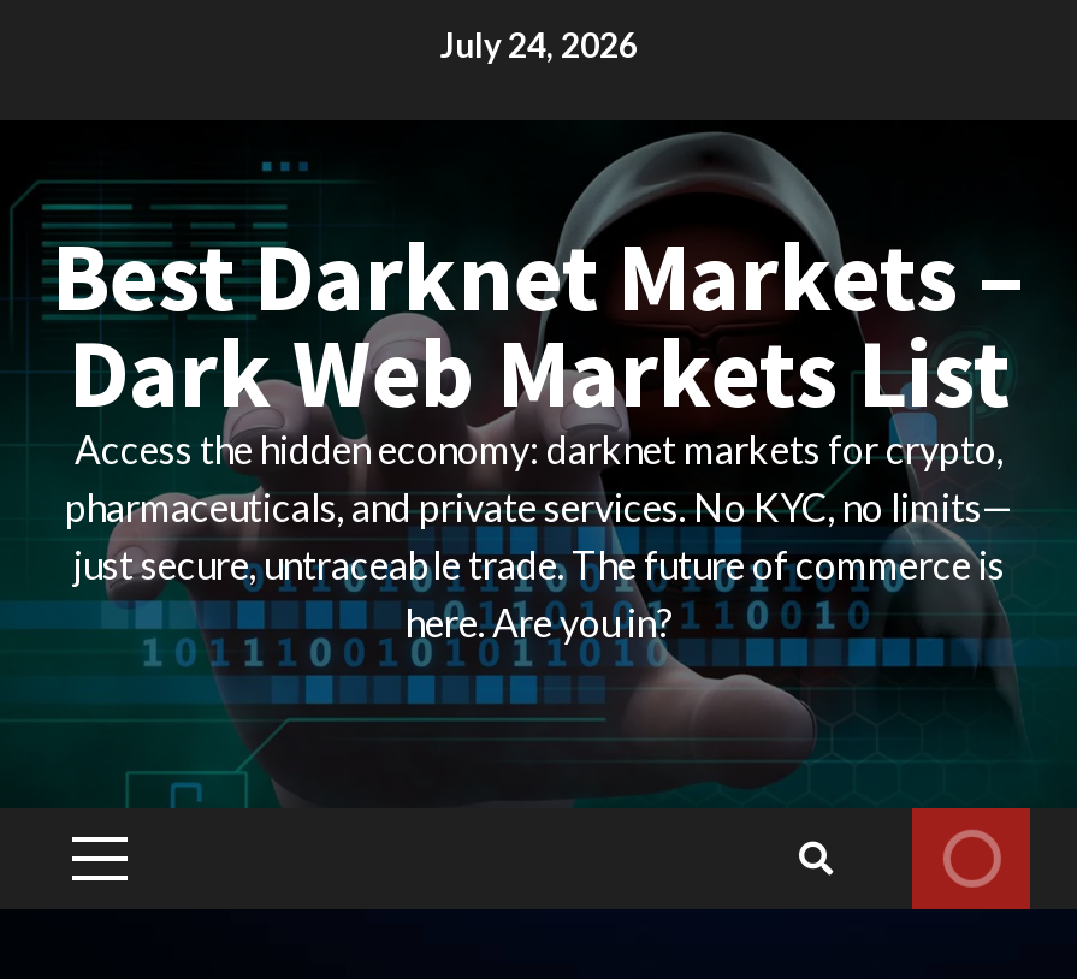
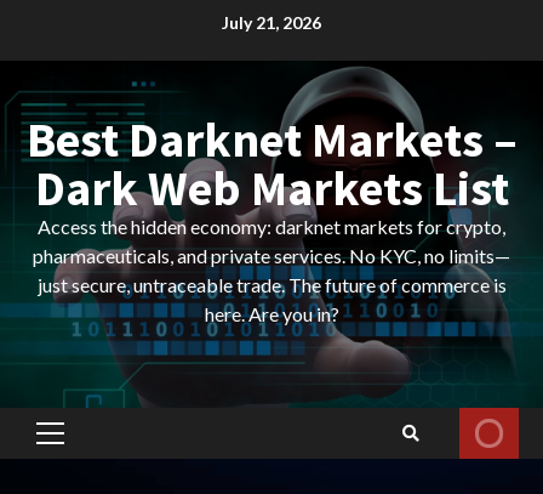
- July 24, 2026
+ July 21, 2026
